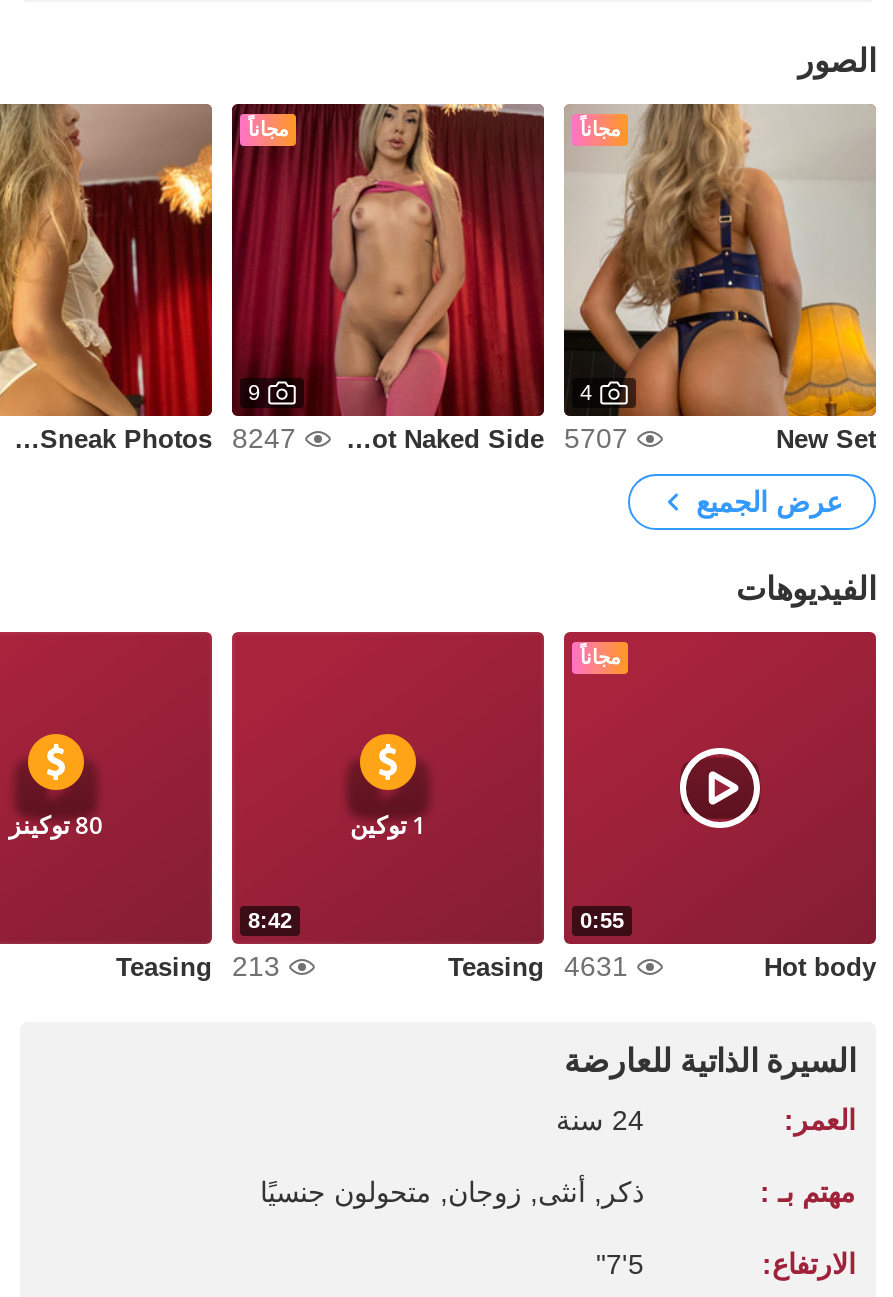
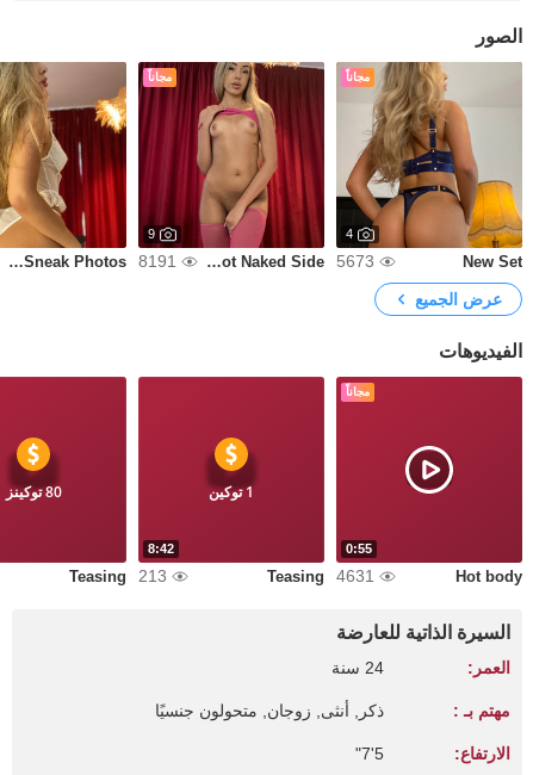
- 8247
+ 8191

- 5707
+ 5673
